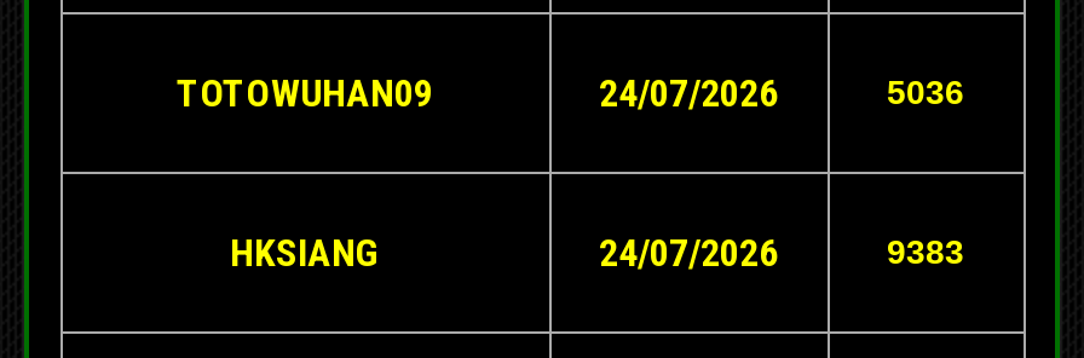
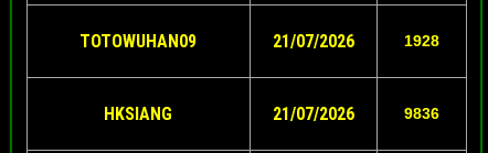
- 24/07/2026
+ 21/07/2026

- 5036
+ 1928

- 24/07/2026
+ 21/07/2026

- 9383
+ 9836
